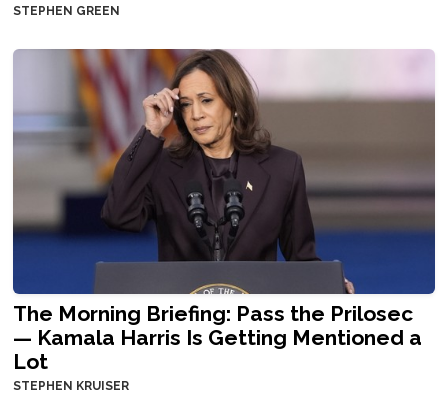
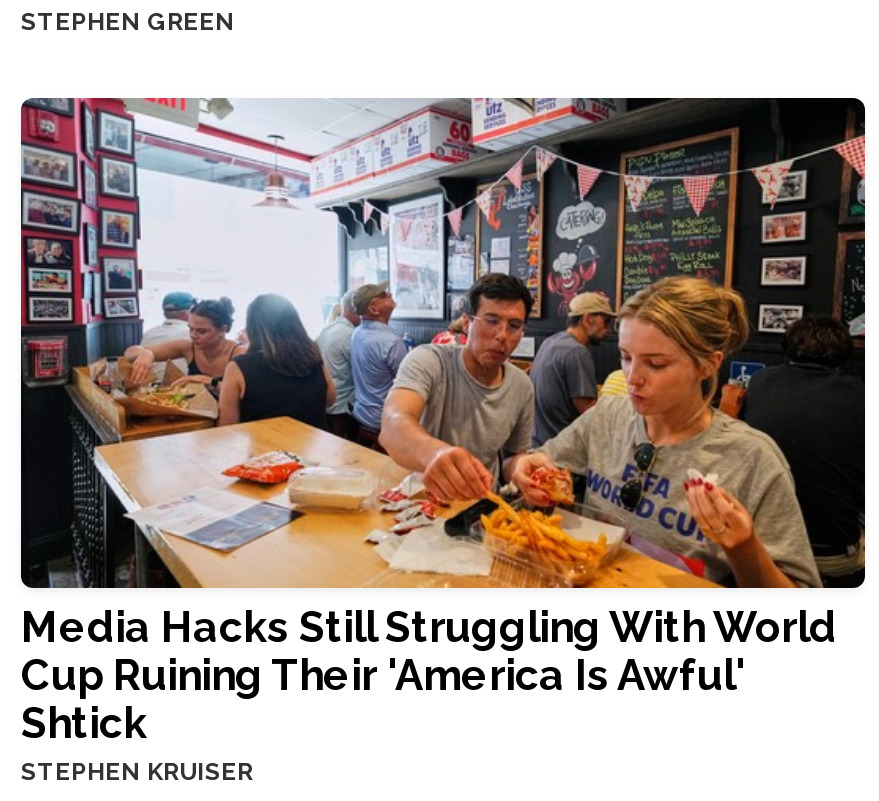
- [image]
- The Morning Briefing: Pass the Prilosec
- — Kamala Harris Is Getting Mentioned a
- Lot
+ [image]
+ Media Hacks Still Struggling With World
+ Cup Ruining Their 'America Is Awful'
+ Shtick
